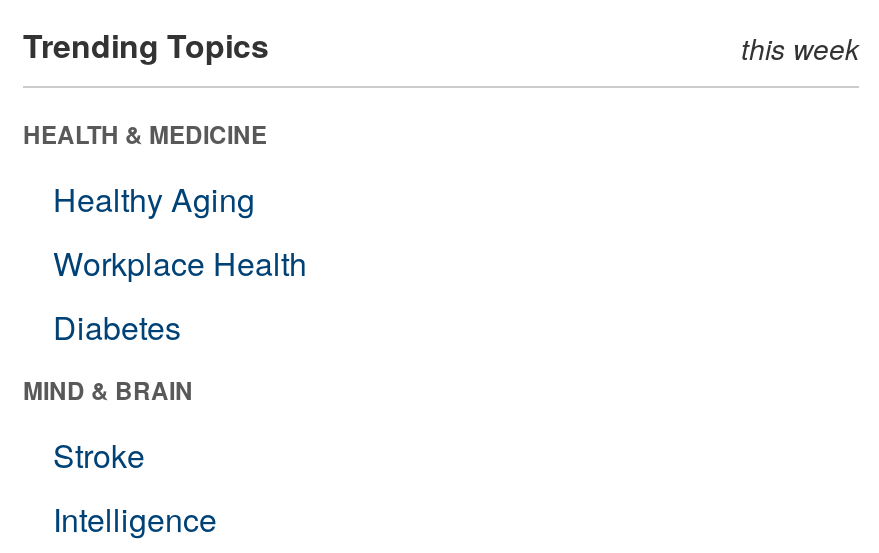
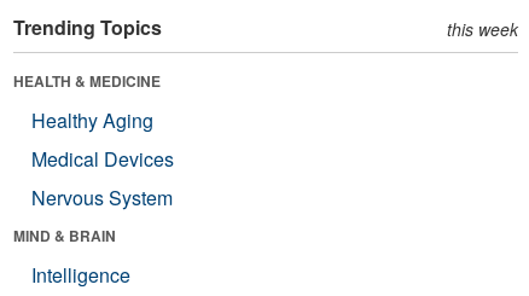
- Workplace Health
- Diabetes
+ Medical Devices
+ Nervous System

- Stroke
